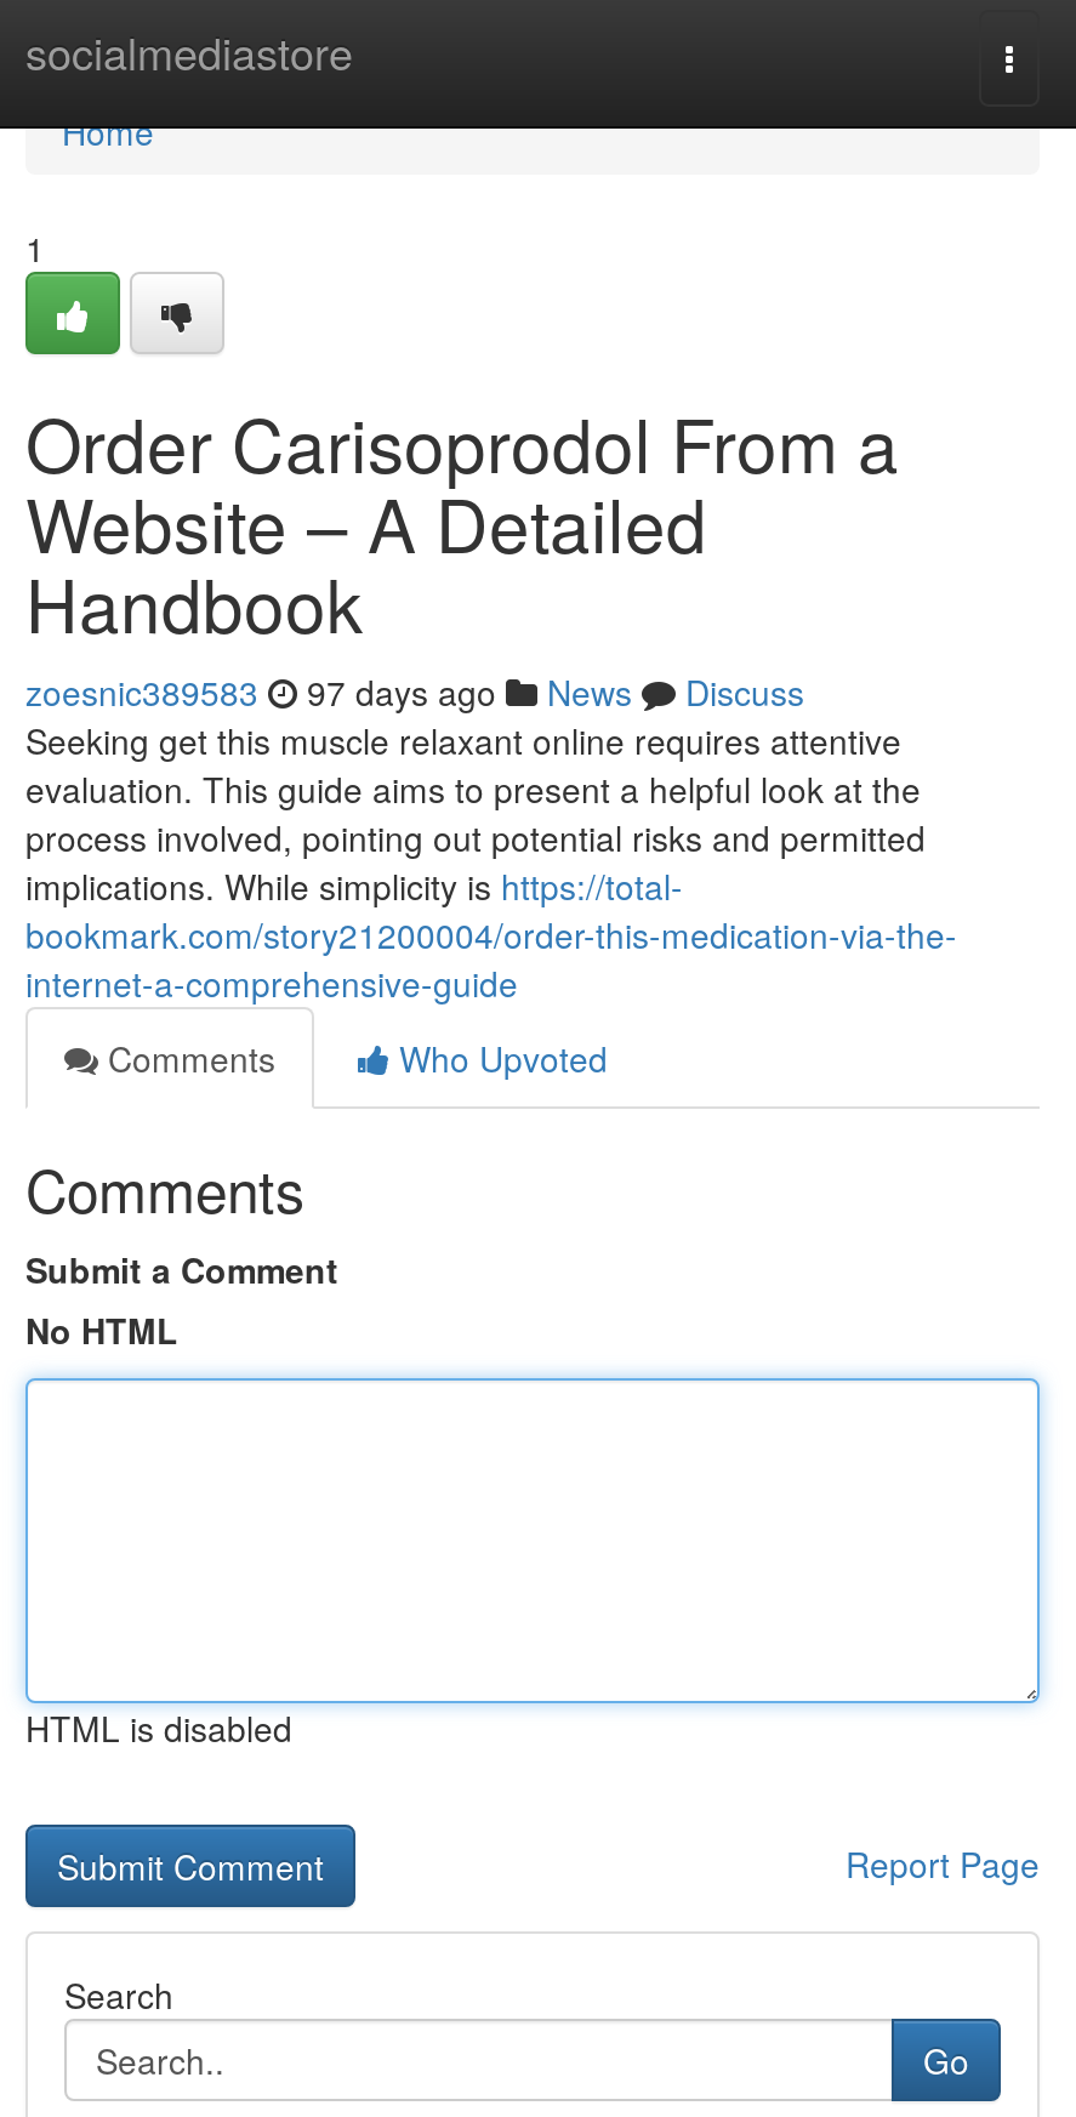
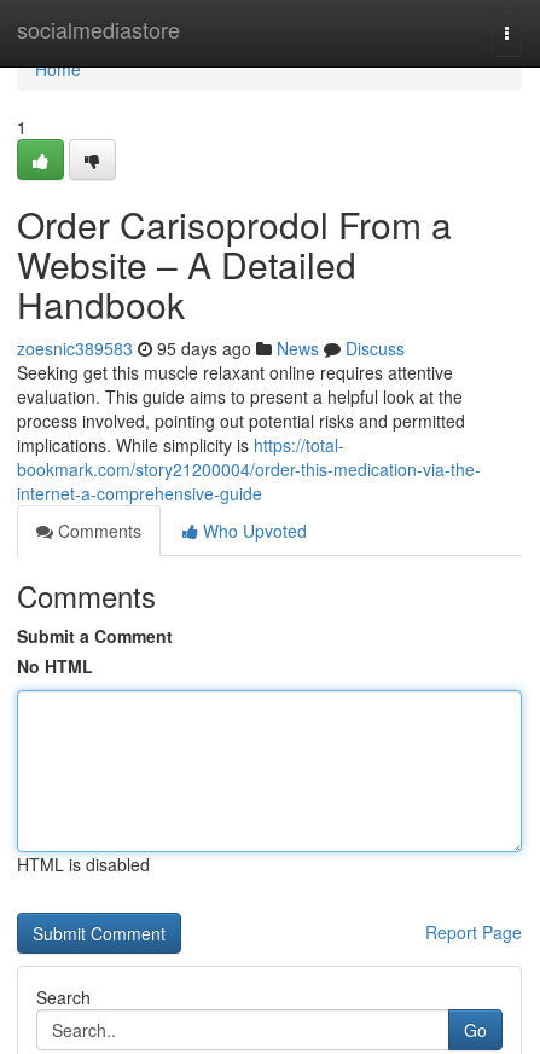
- zoesnic389583 97 days ago News Discuss
+ zoesnic389583 95 days ago News Discuss
